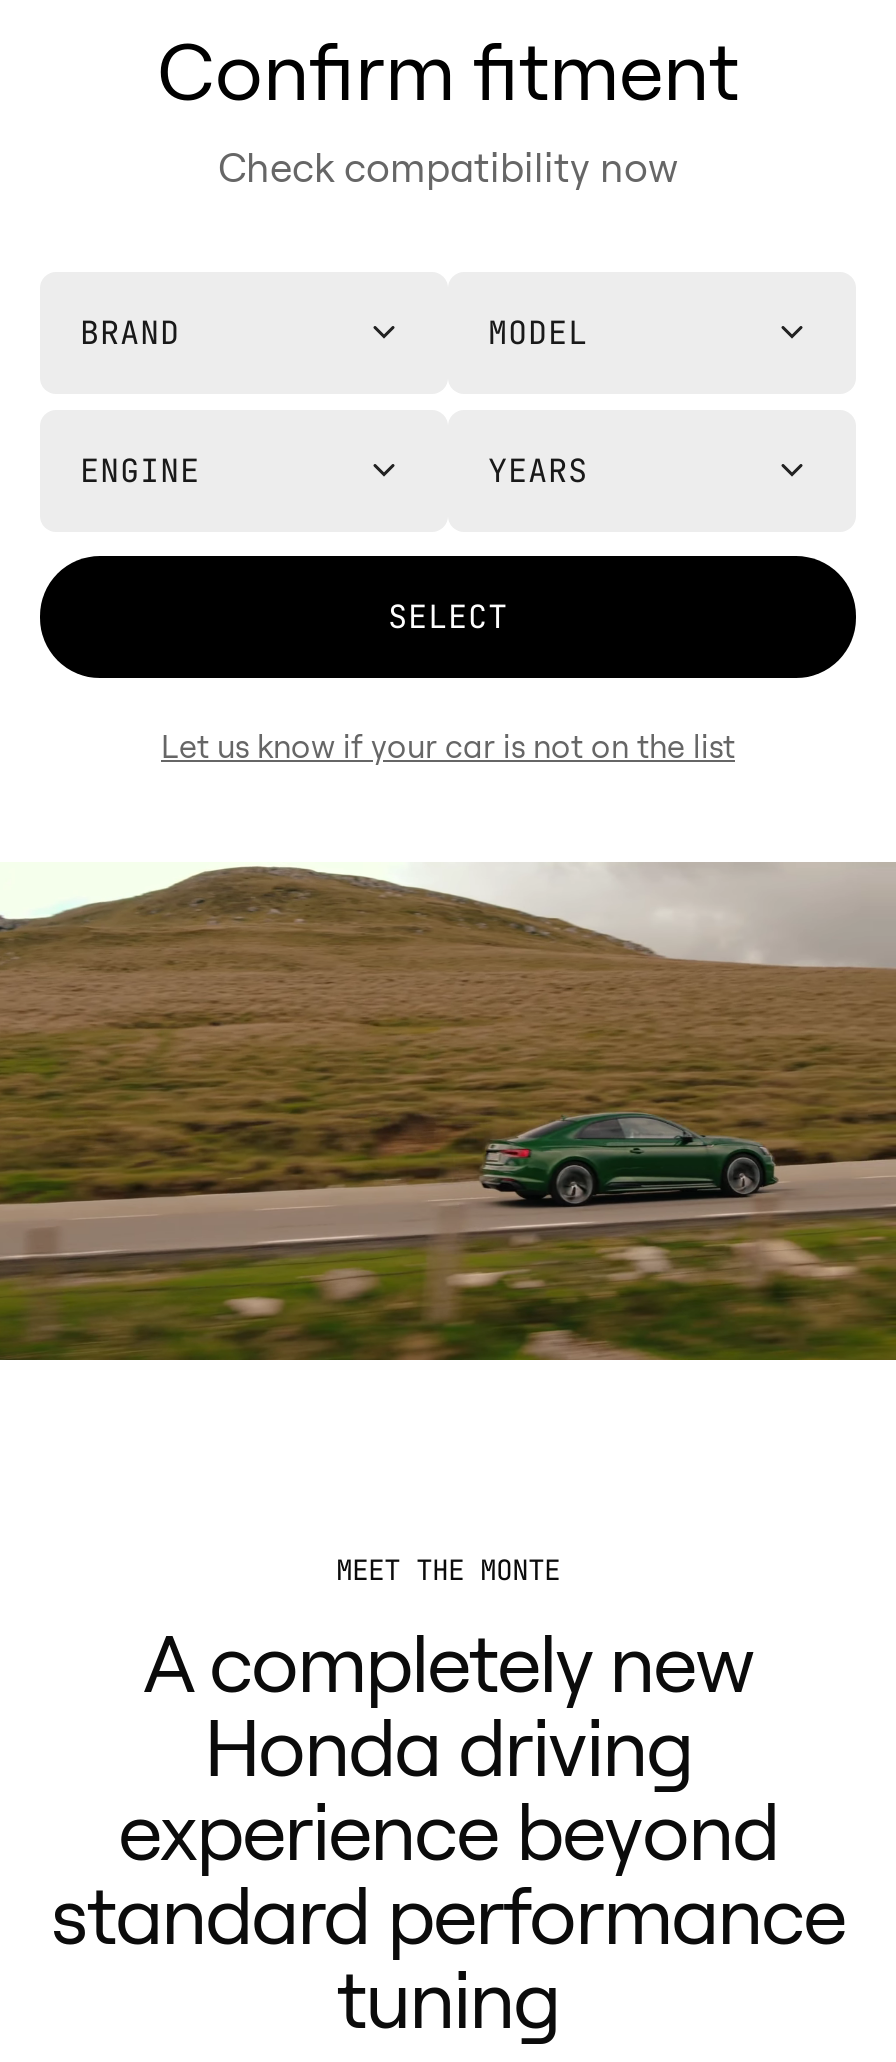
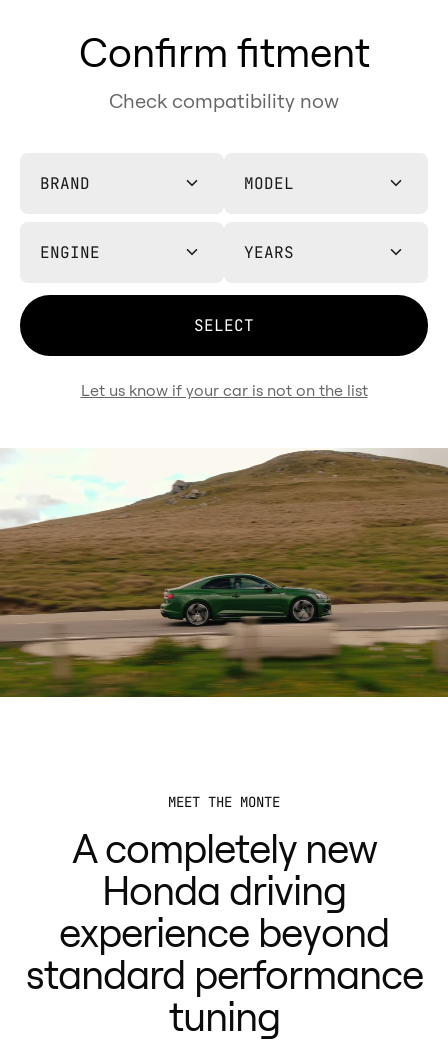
- [image]
+ [image]
